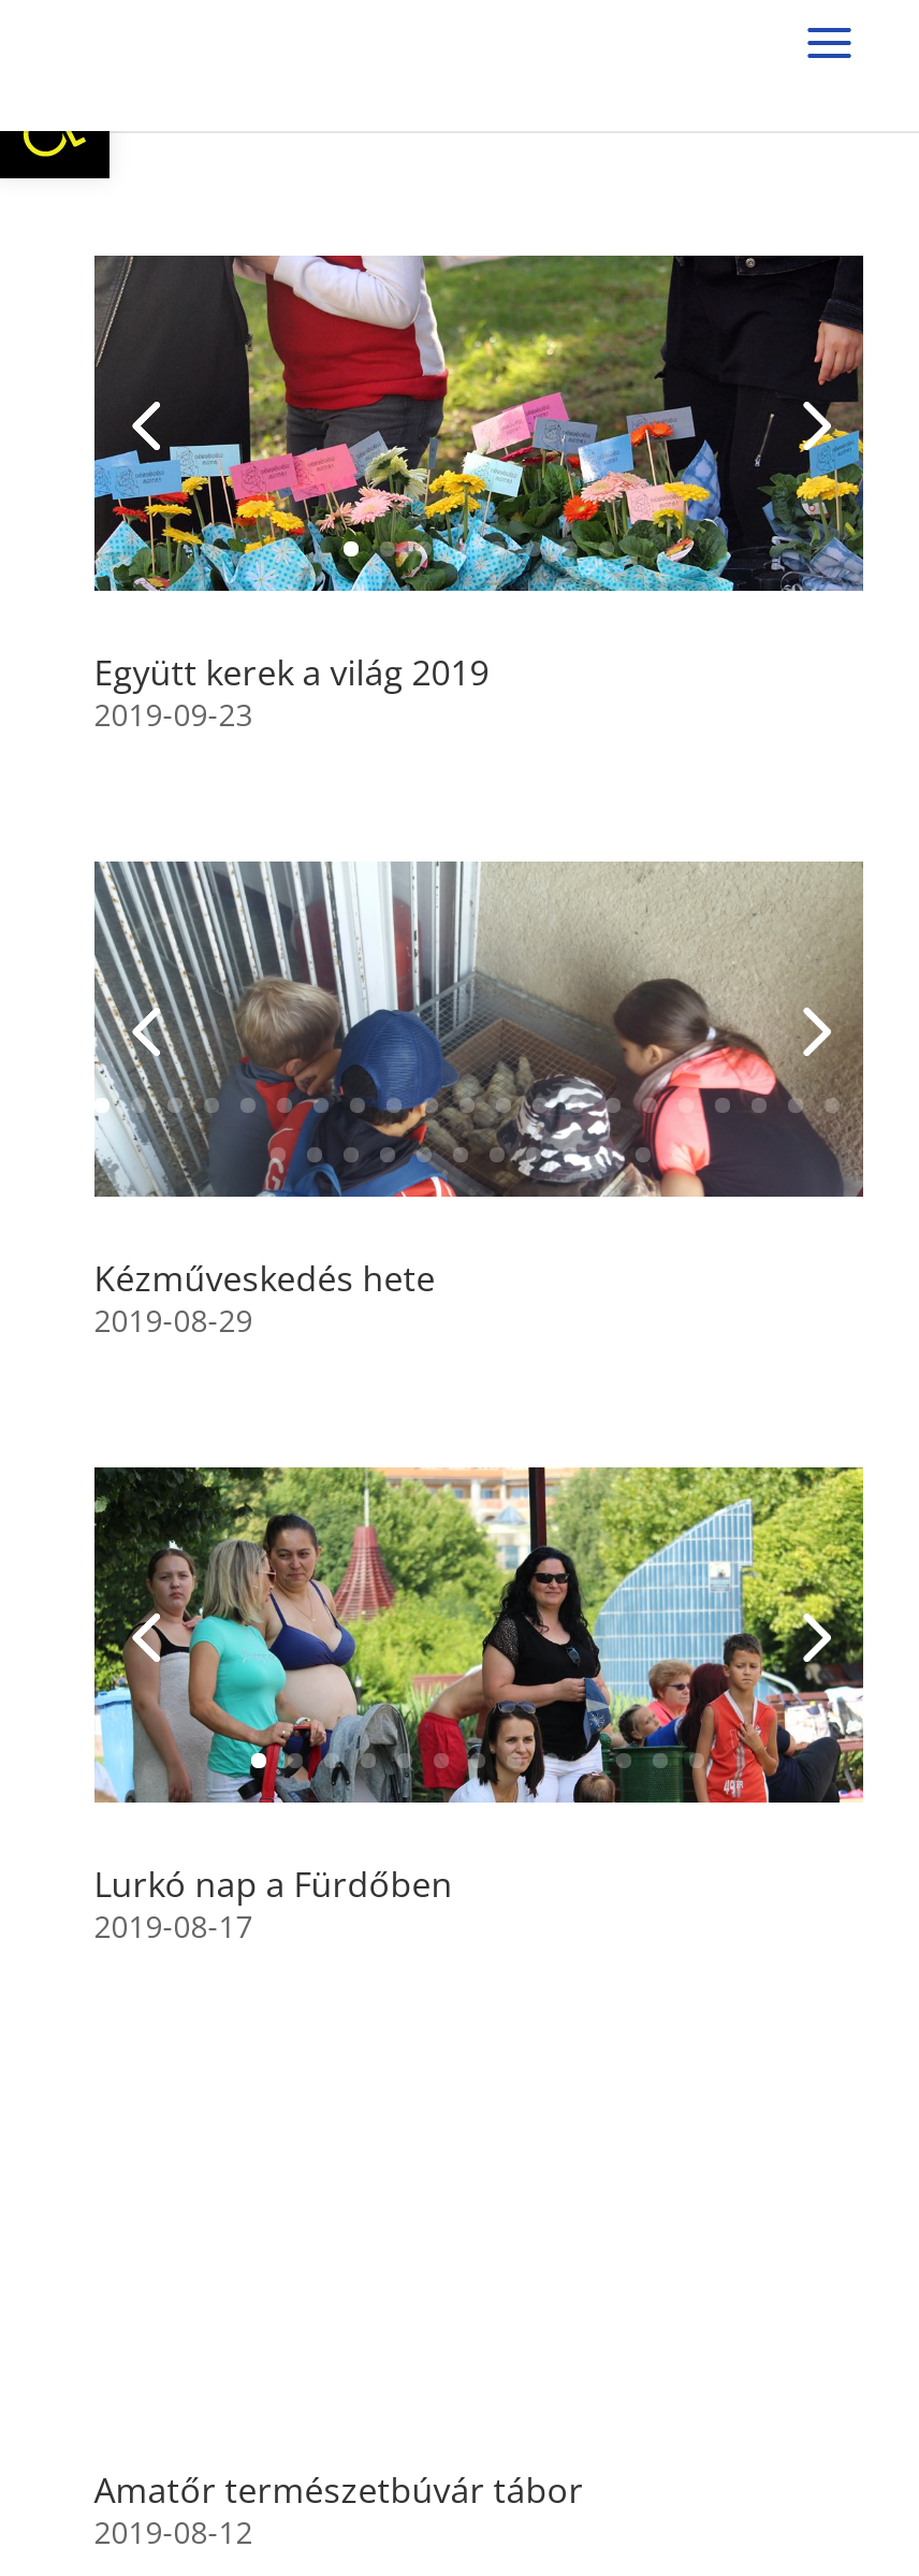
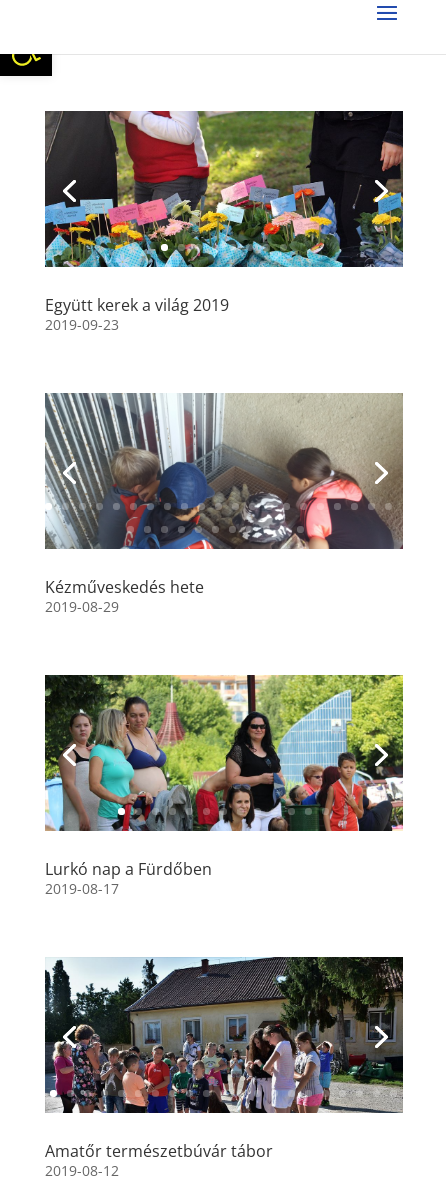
+ [image]
